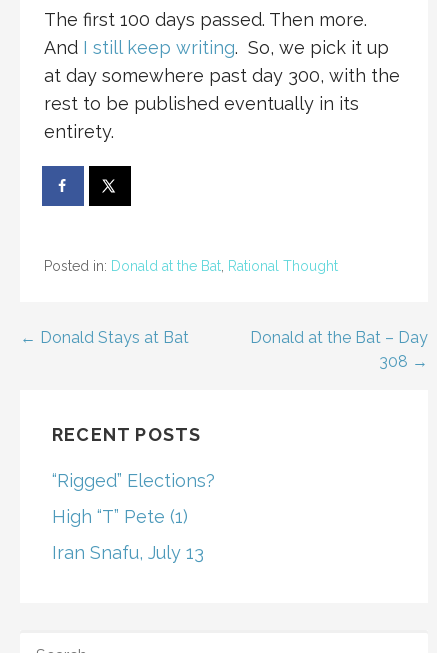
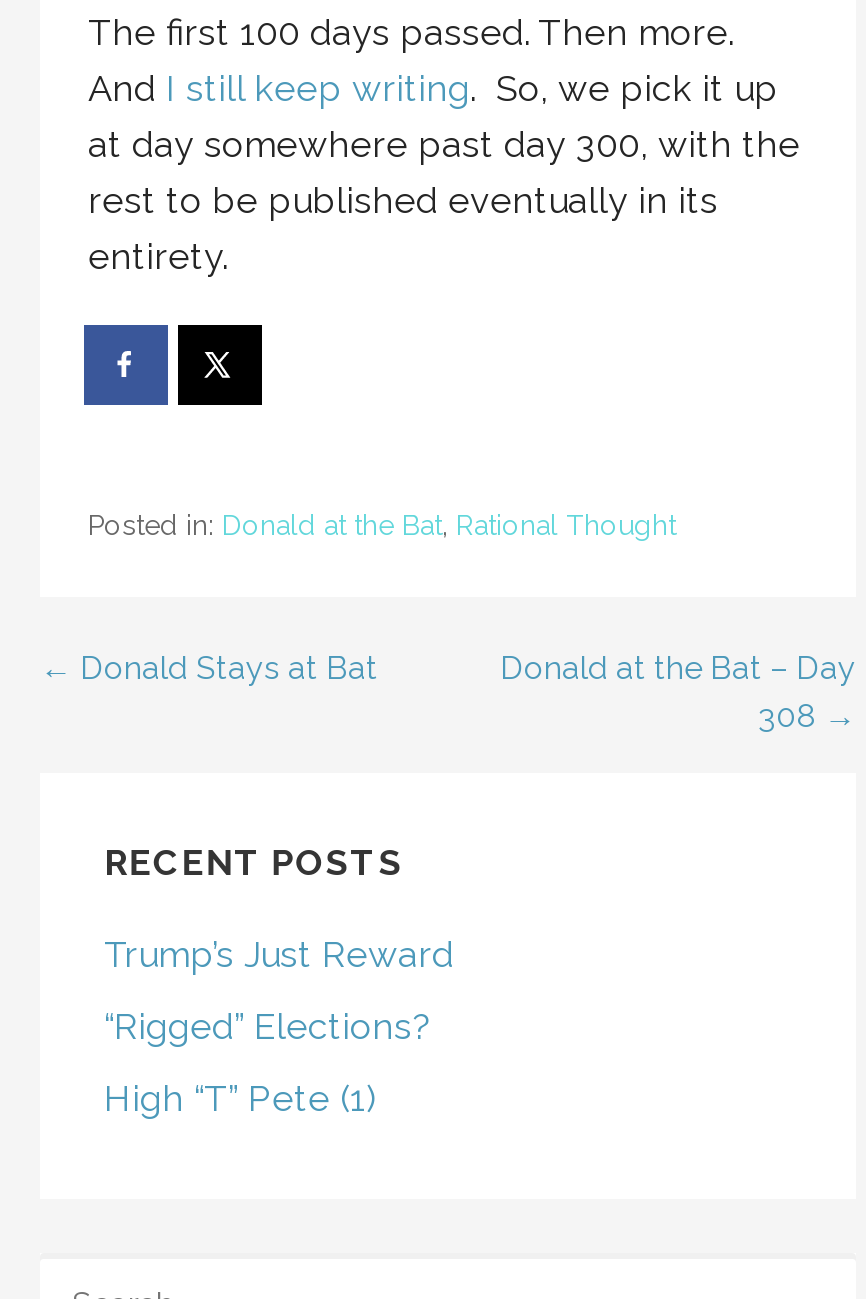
+ Trump’s Just Reward

moved down: “Rigged” Elections? | High “T” Pete (1)

- Iran Snafu, July 13
